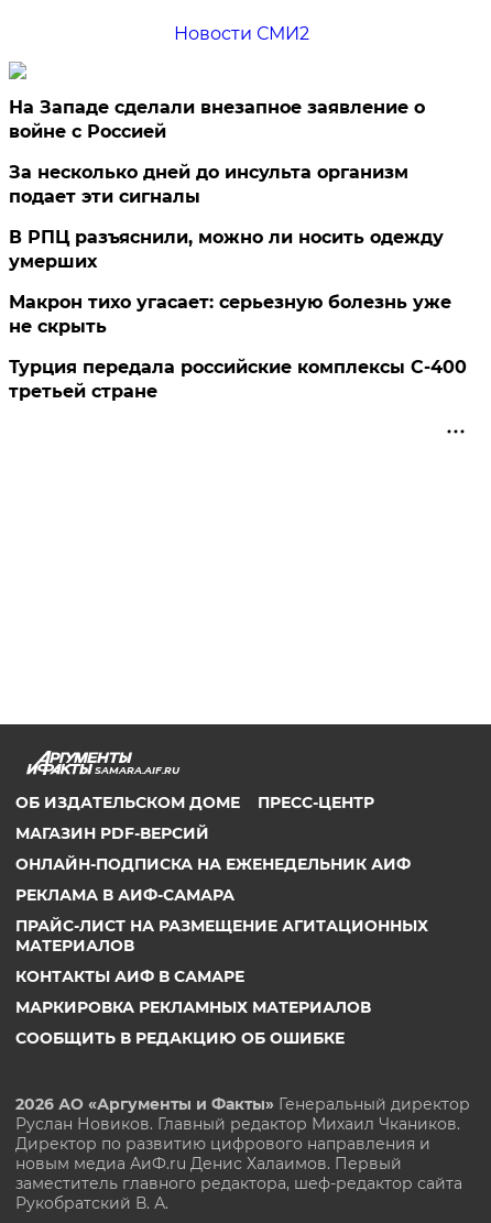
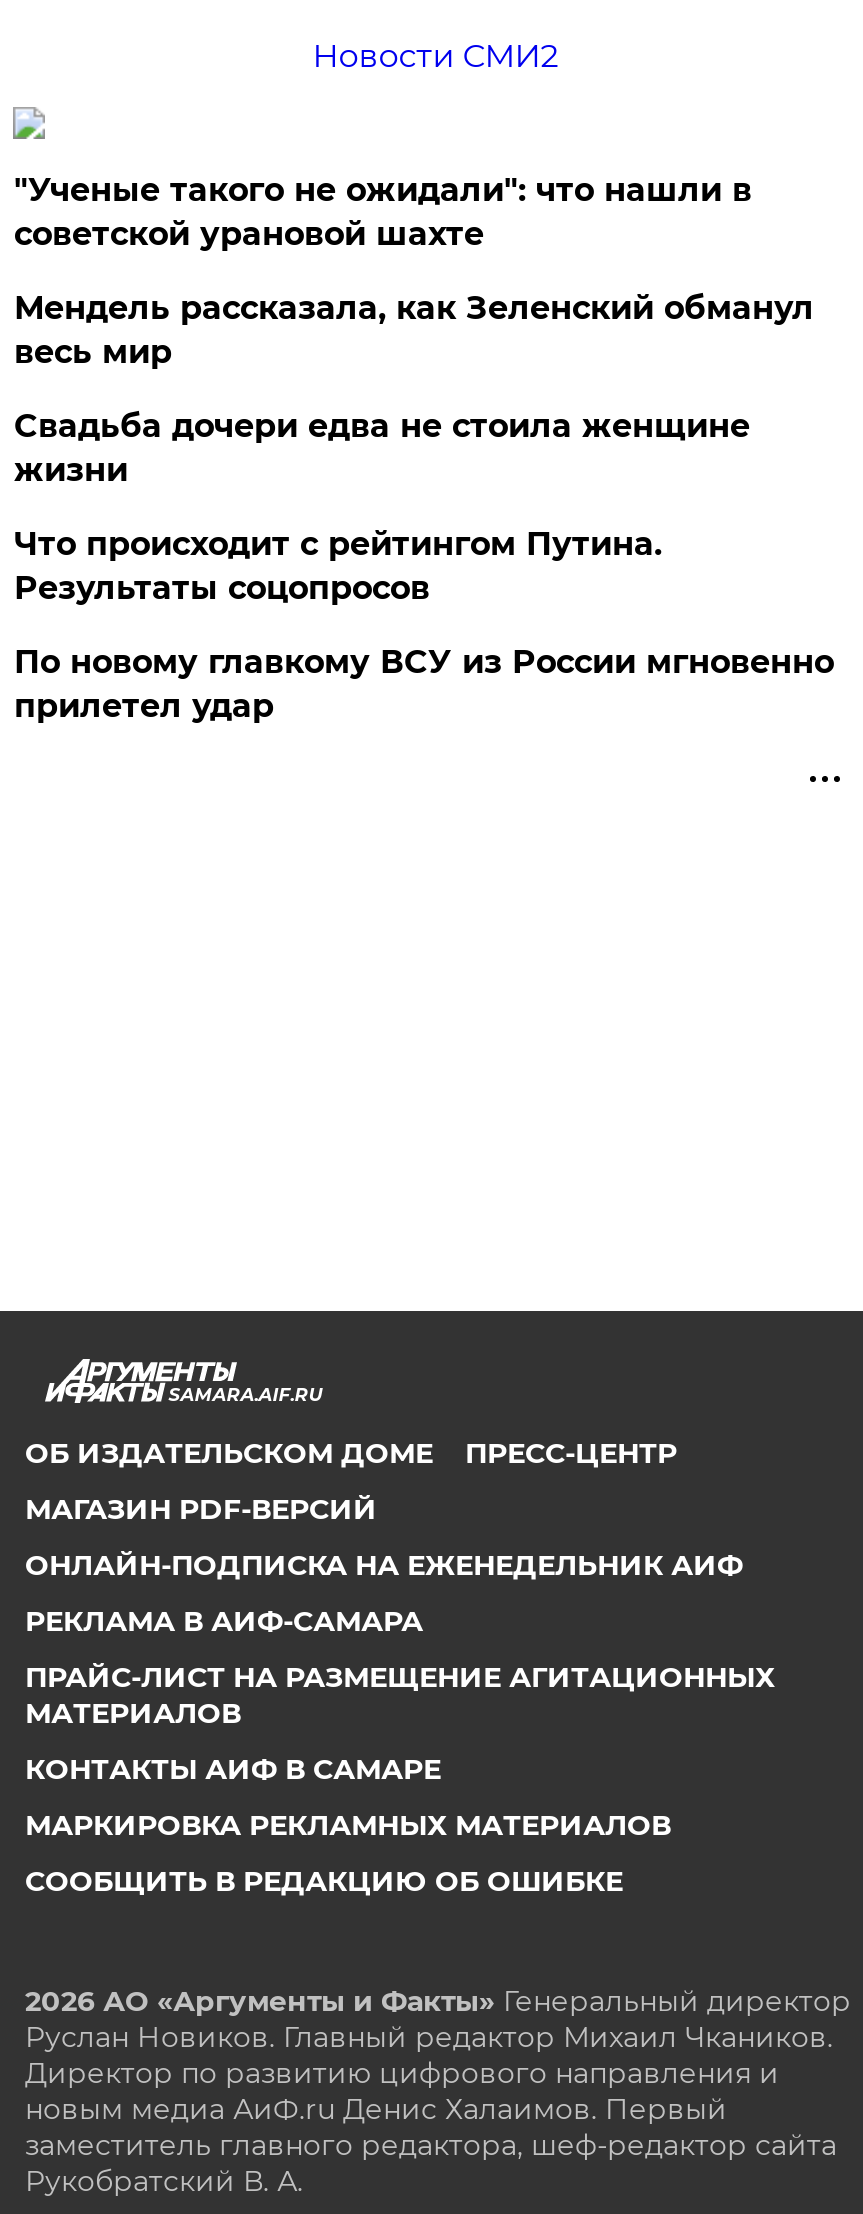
- На Западе сделали внезапное заявление о
- войне с Россией
+ "Ученые такого не ожидали": что нашли в
+ советской урановой шахте

- За несколько дней до инсульта организм
- подает эти сигналы
+ Мендель рассказала, как Зеленский обманул
+ весь мир

- В РПЦ разъяснили, можно ли носить одежду
- умерших
+ Свадьба дочери едва не стоила женщине
+ жизни

- Макрон тихо угасает: серьезную болезнь уже
- не скрыть
+ Что происходит с рейтингом Путина.
+ Результаты соцопросов

- Турция передала российские комплексы С-400
- третьей стране
+ По новому главкому ВСУ из России мгновенно
+ прилетел удар
